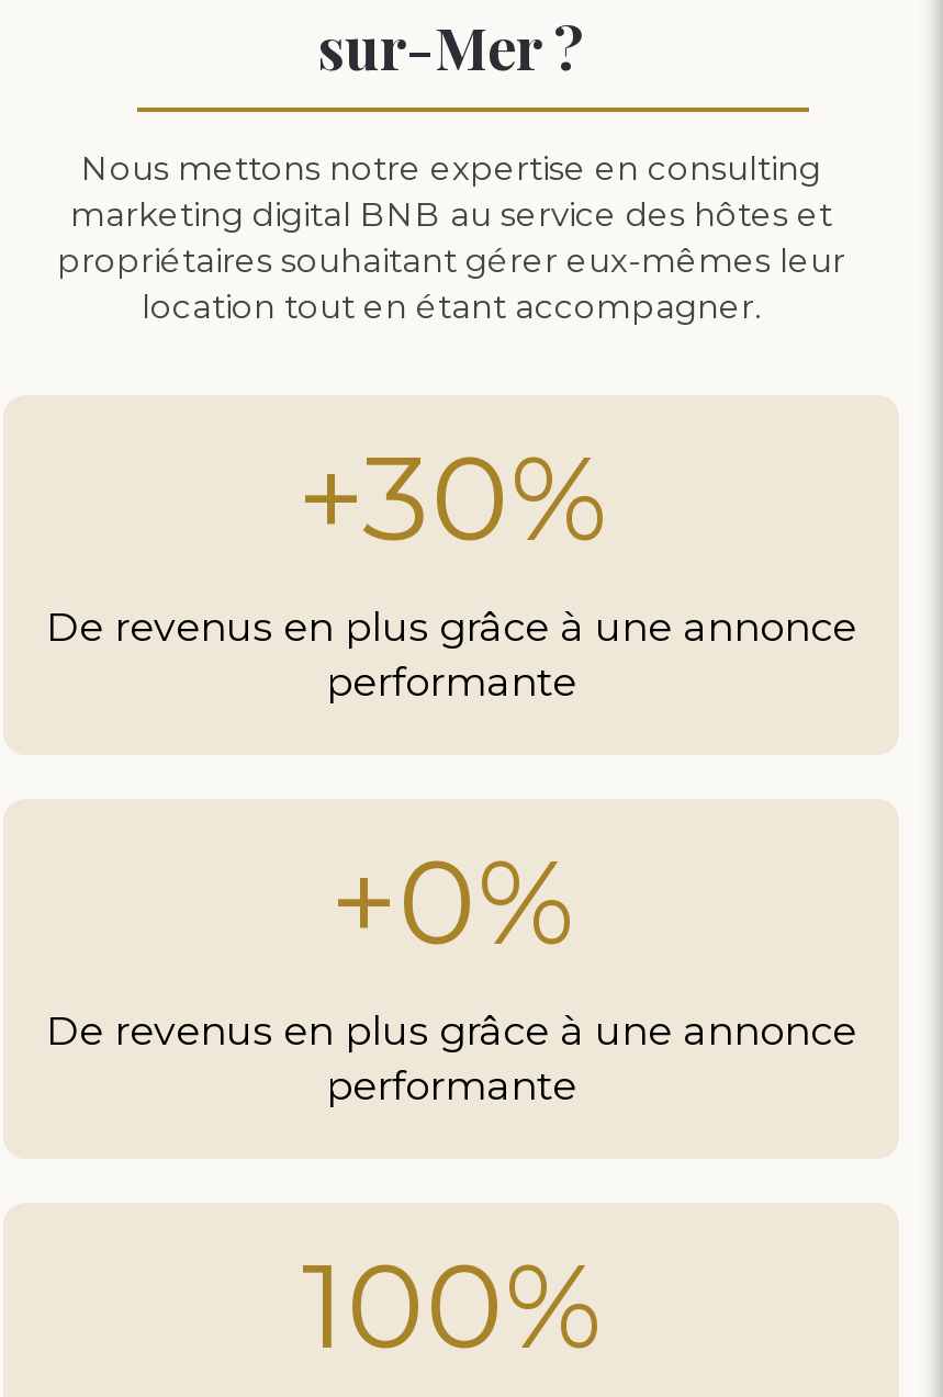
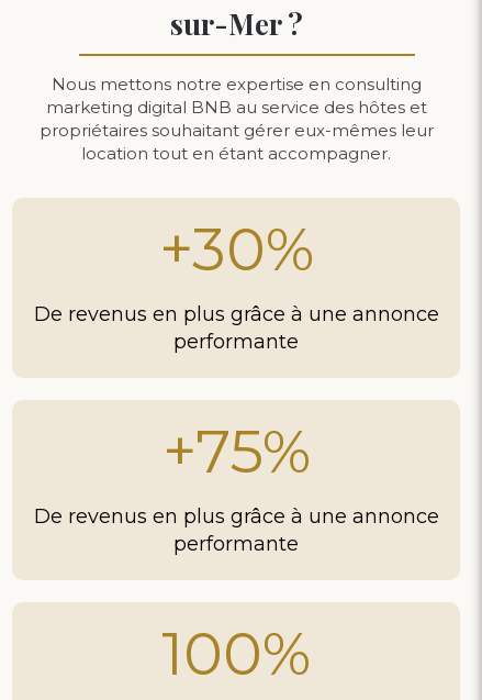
- +0%
+ +75%
